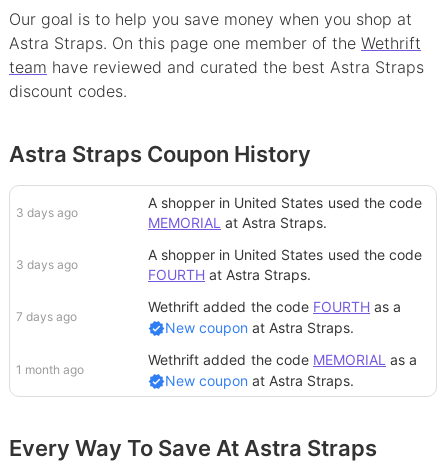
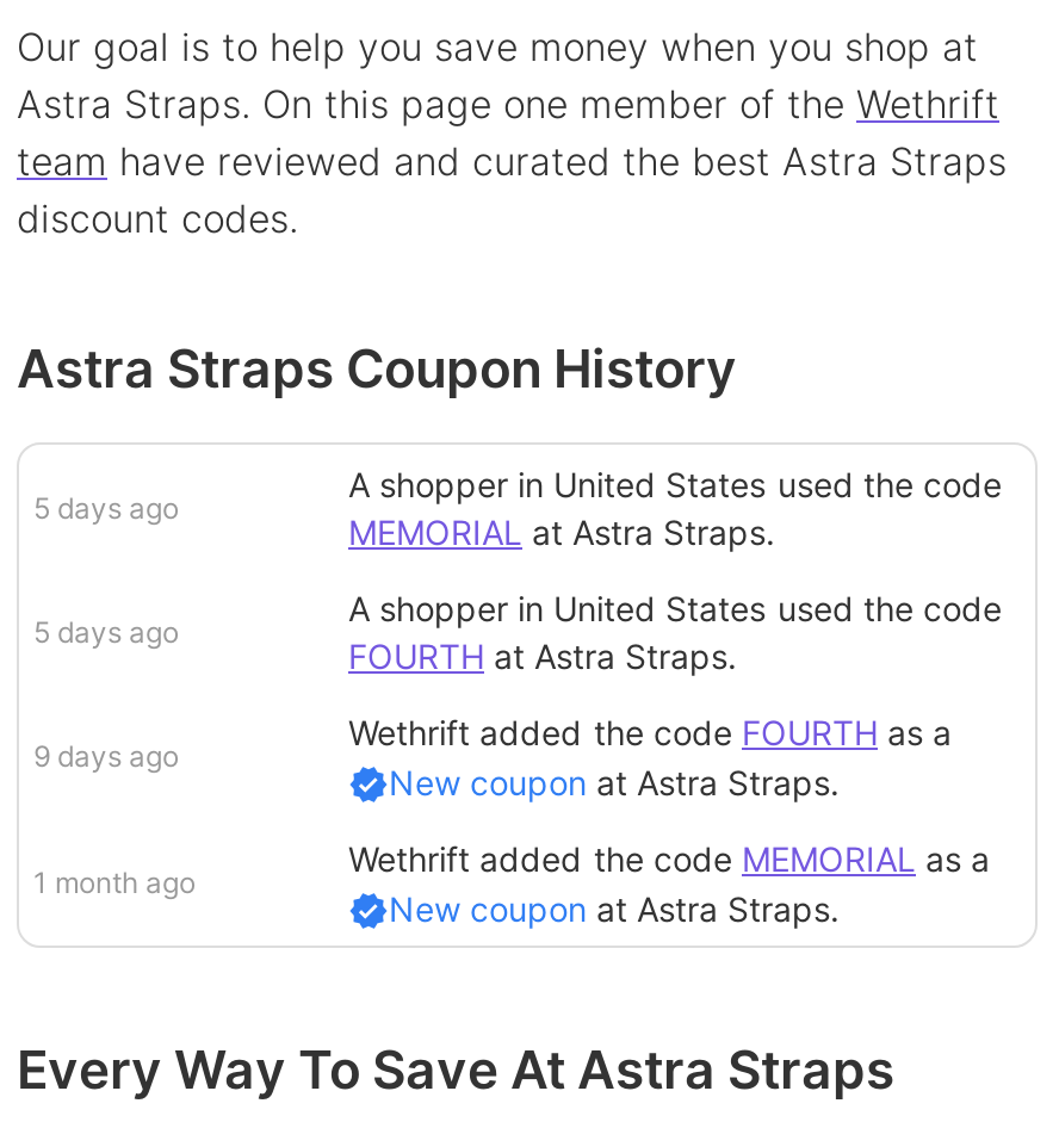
- 3 days ago
+ 5 days ago

- 3 days ago
+ 5 days ago

- 7 days ago
+ 9 days ago
